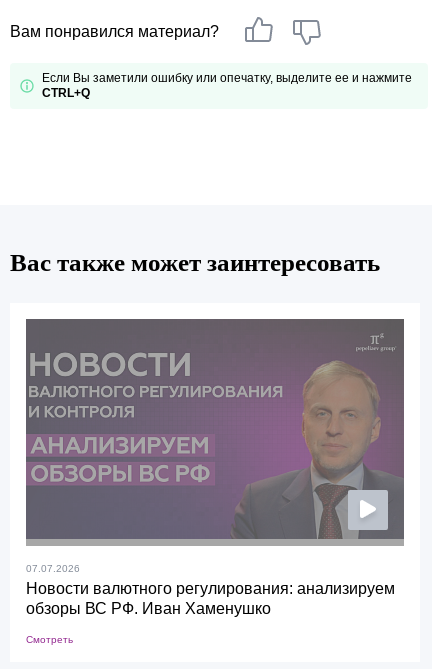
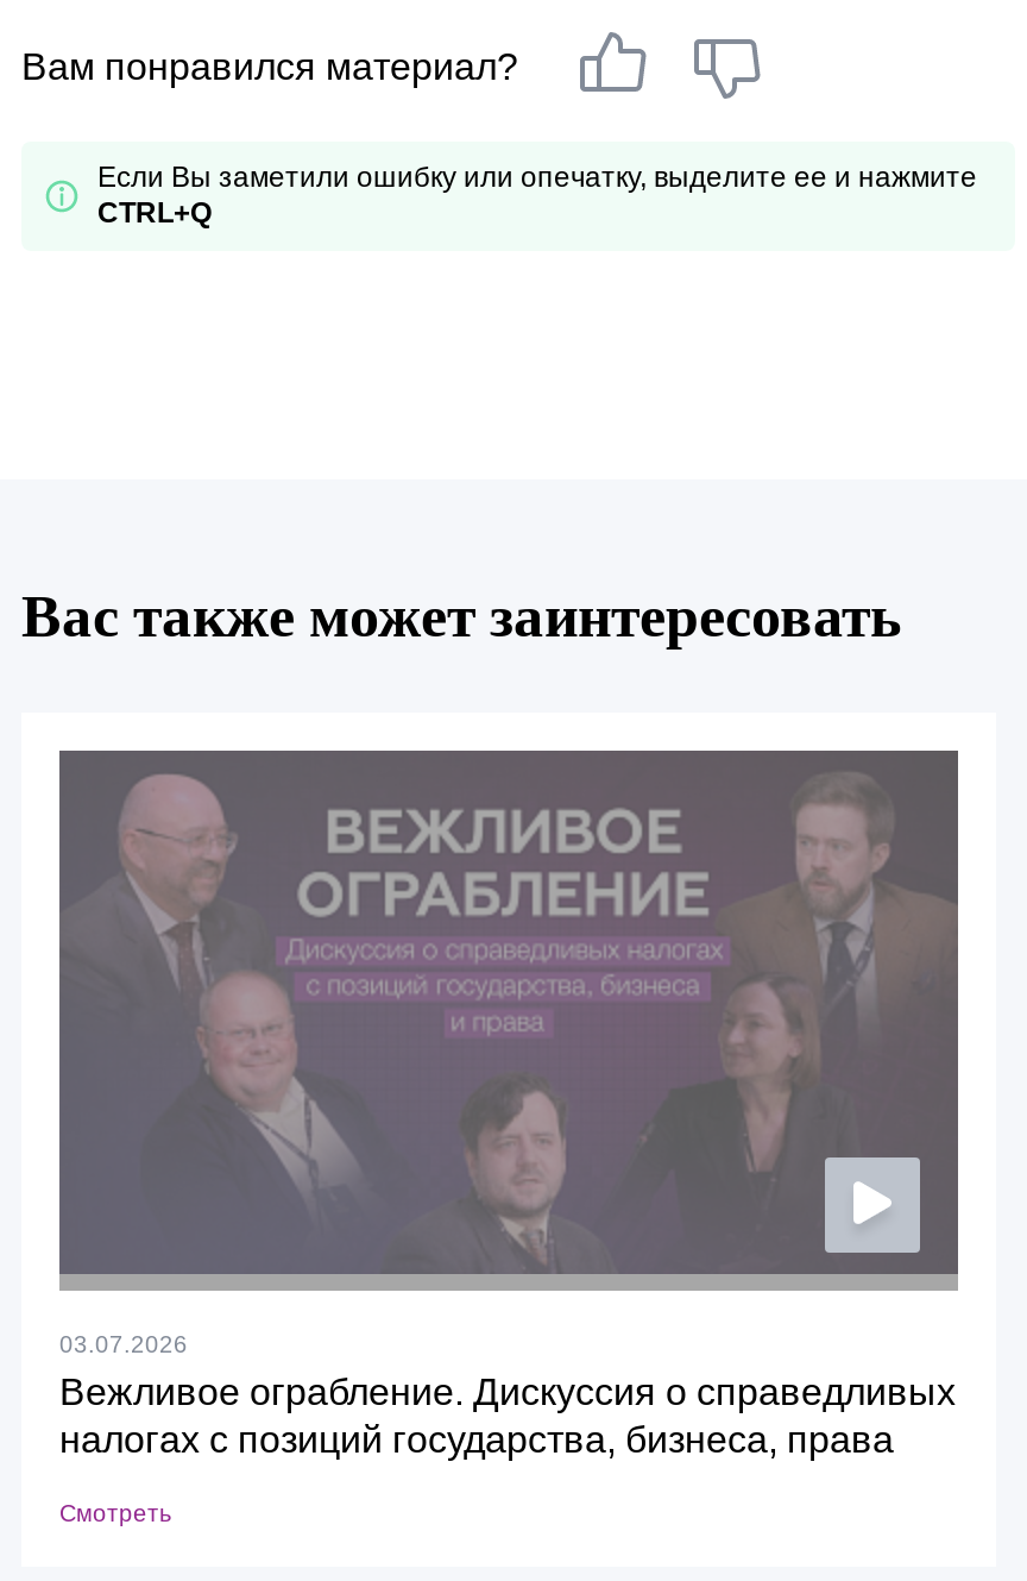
- [image]
- 07.07.2026
- Новости валютного регулирования: анализируем
- обзоры ВС РФ. Иван Хаменушко
+ [image]
+ 03.07.2026
+ Вежливое ограбление. Дискуссия о справедливых
+ налогах с позиций государства, бизнеса, права
